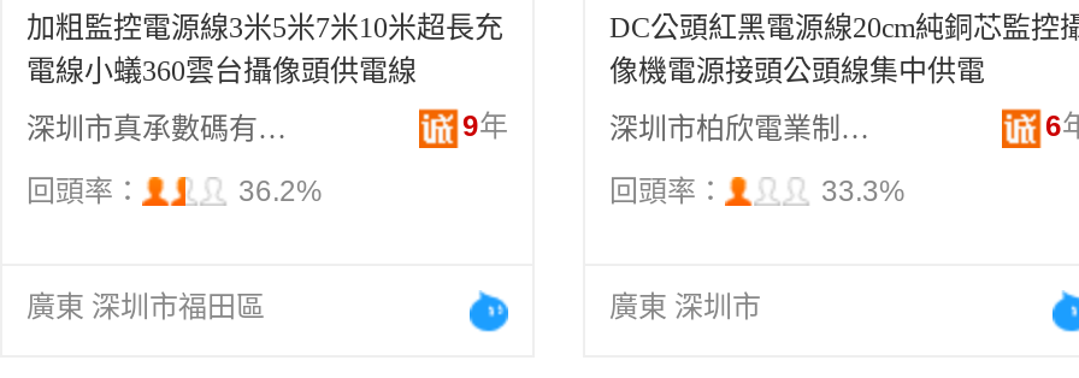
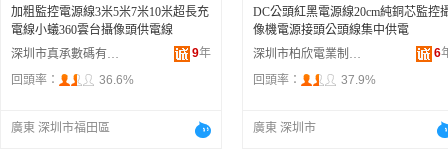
- 36.2%
+ 36.6%

- 33.3%
+ 37.9%
